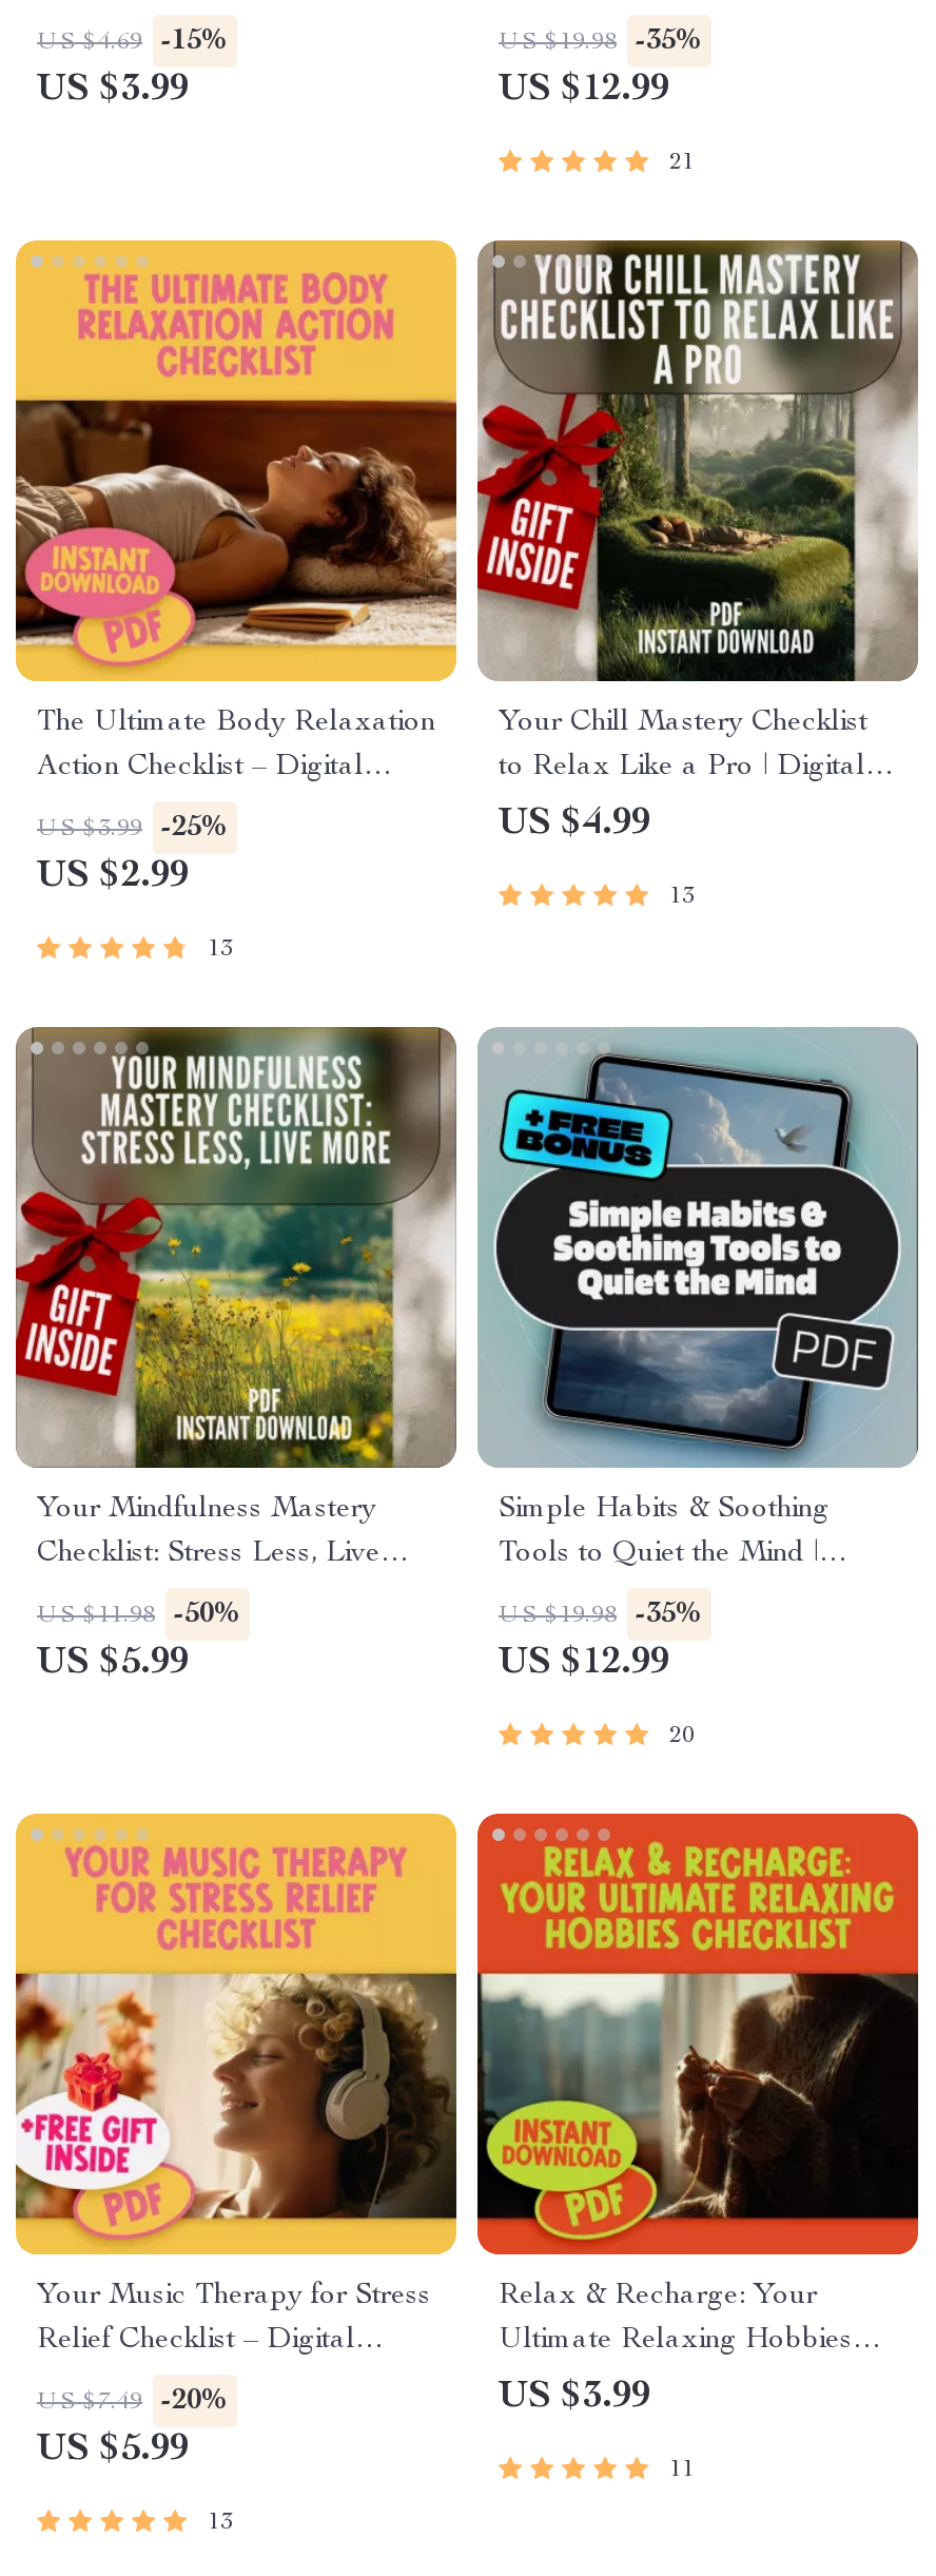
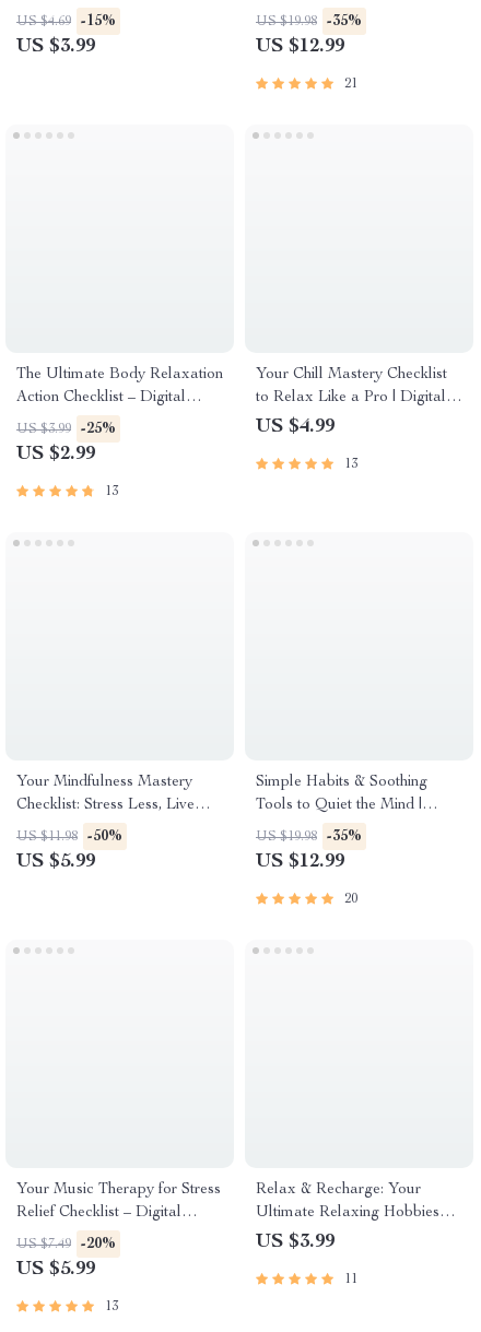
- [image]

- [image]

- [image]

- [image]

- [image]

- [image]
